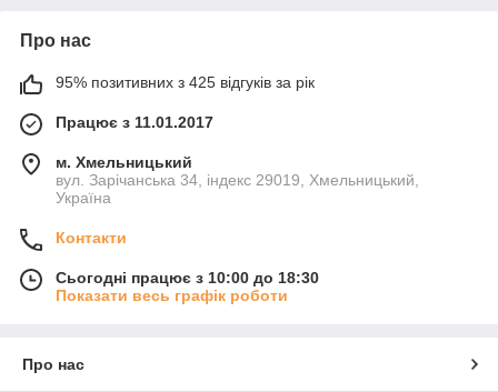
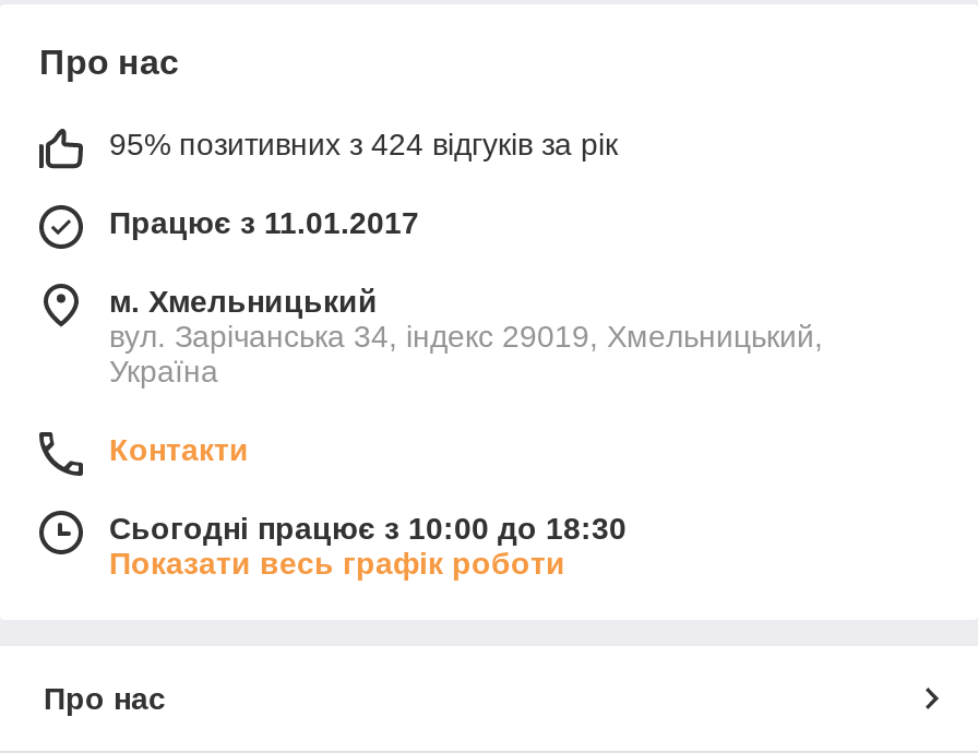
- 95% позитивних з 425 відгуків за рік
+ 95% позитивних з 424 відгуків за рік
